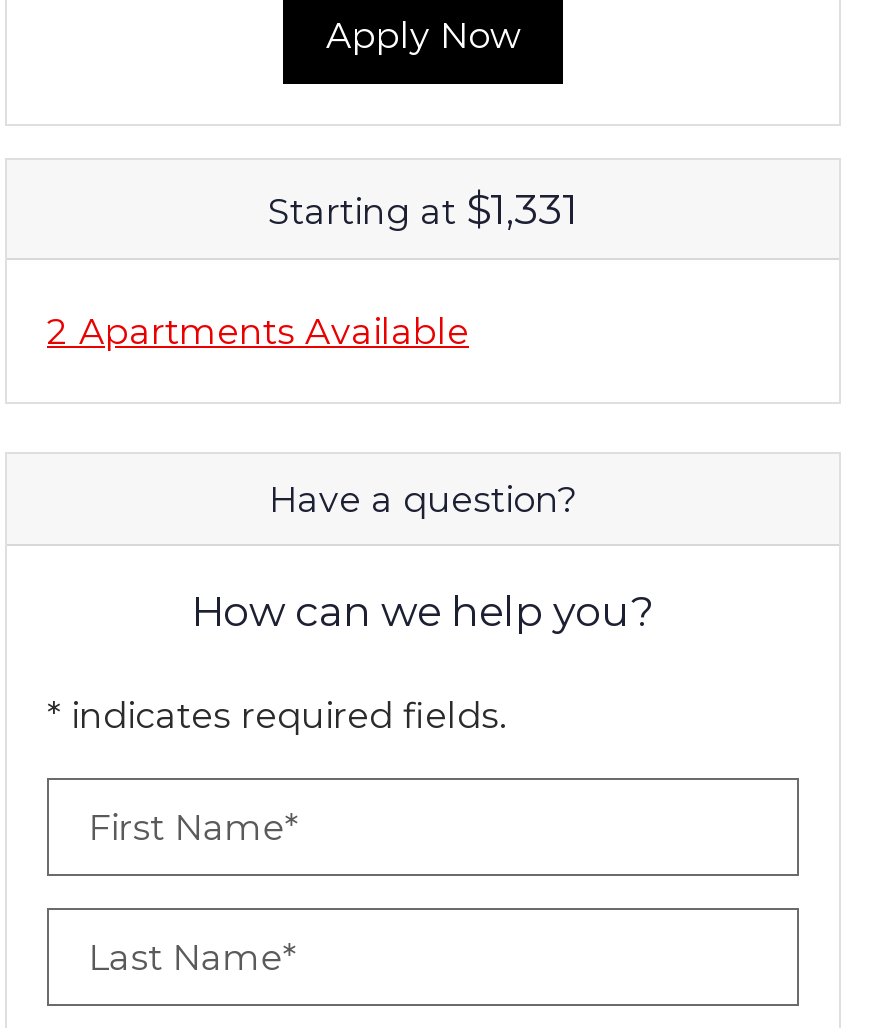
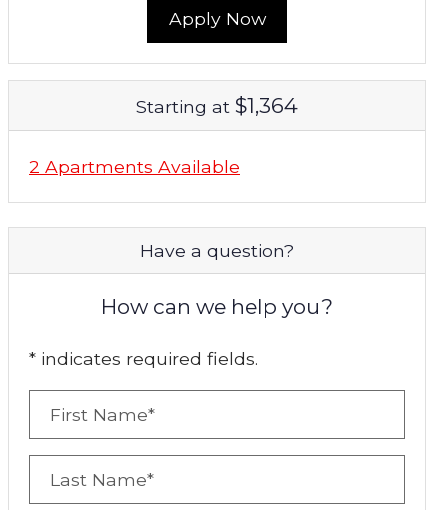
- Starting at $1,331
+ Starting at $1,364
